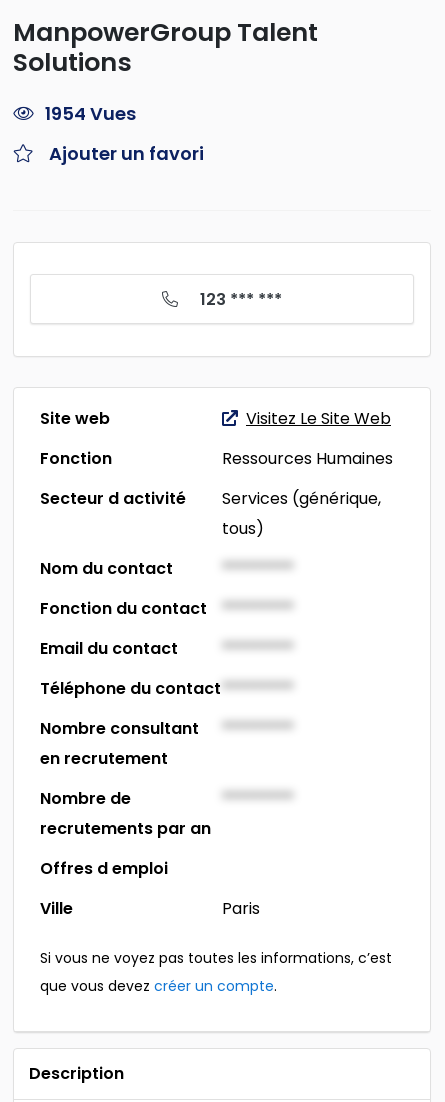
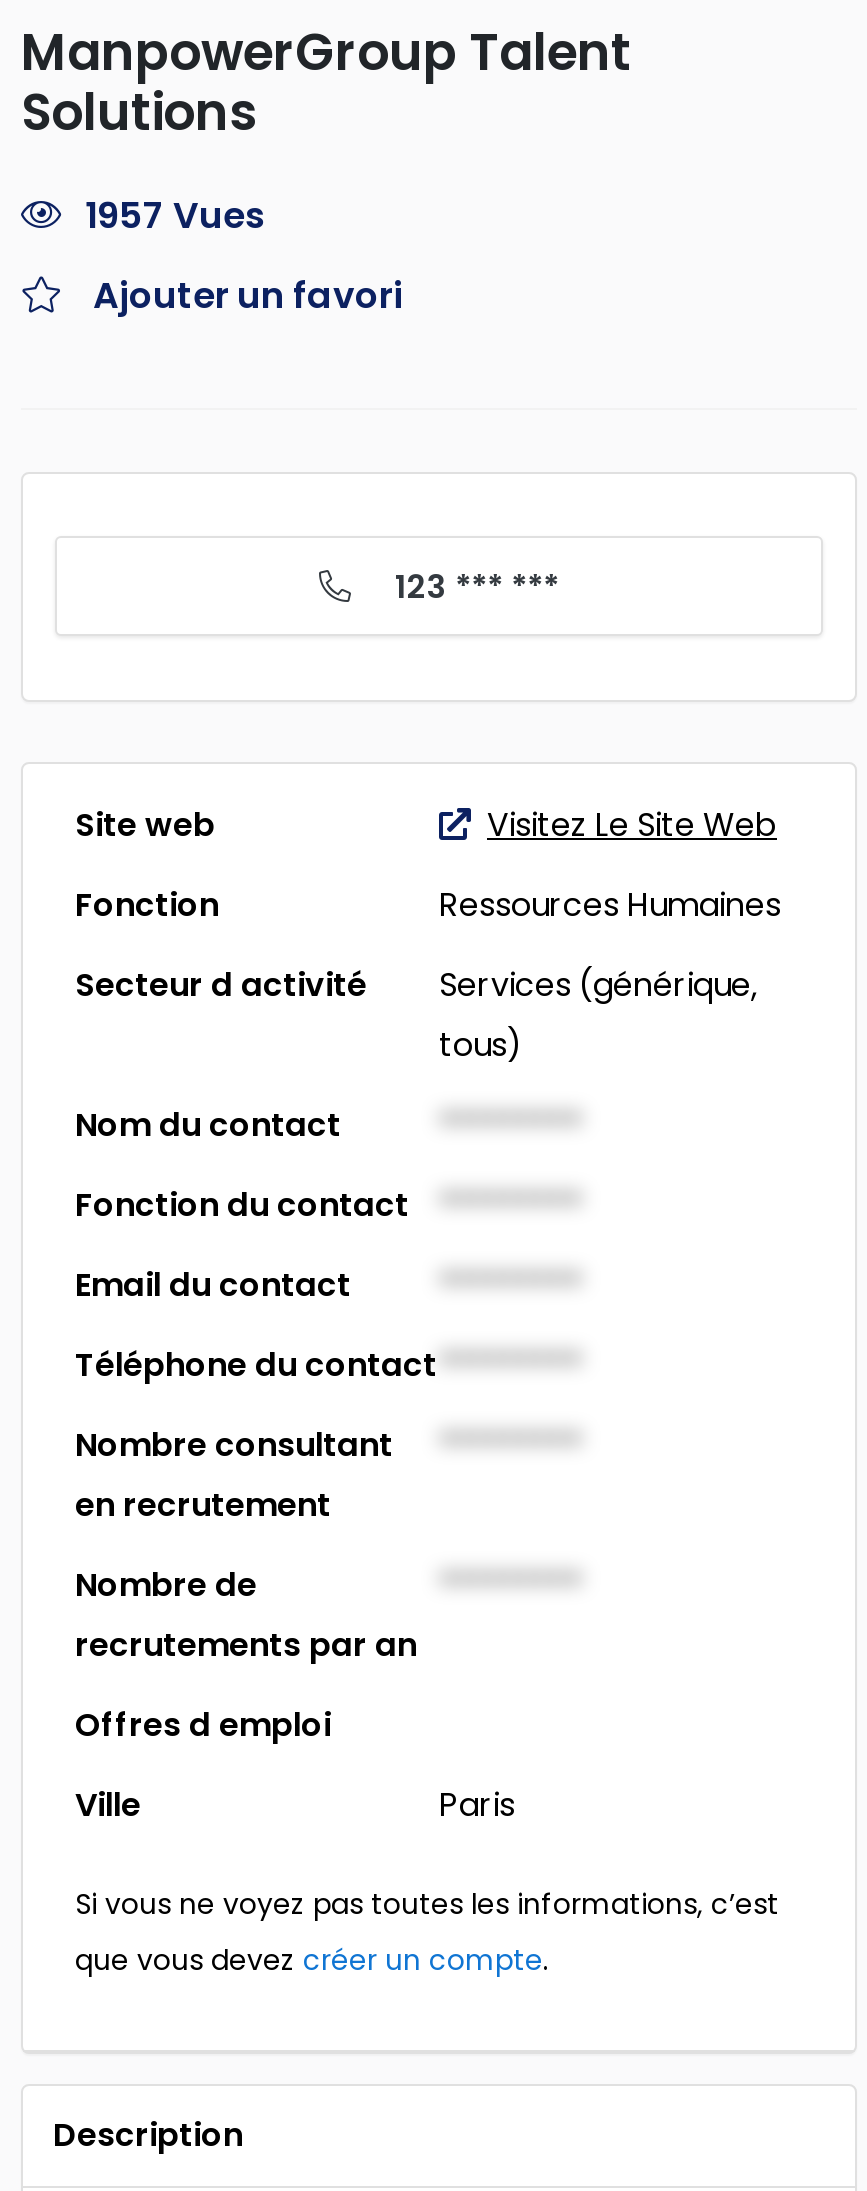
- 1954 Vues
+ 1957 Vues
